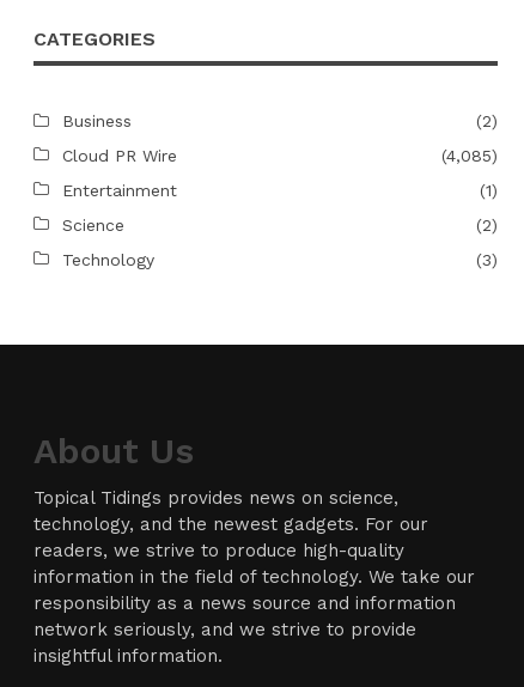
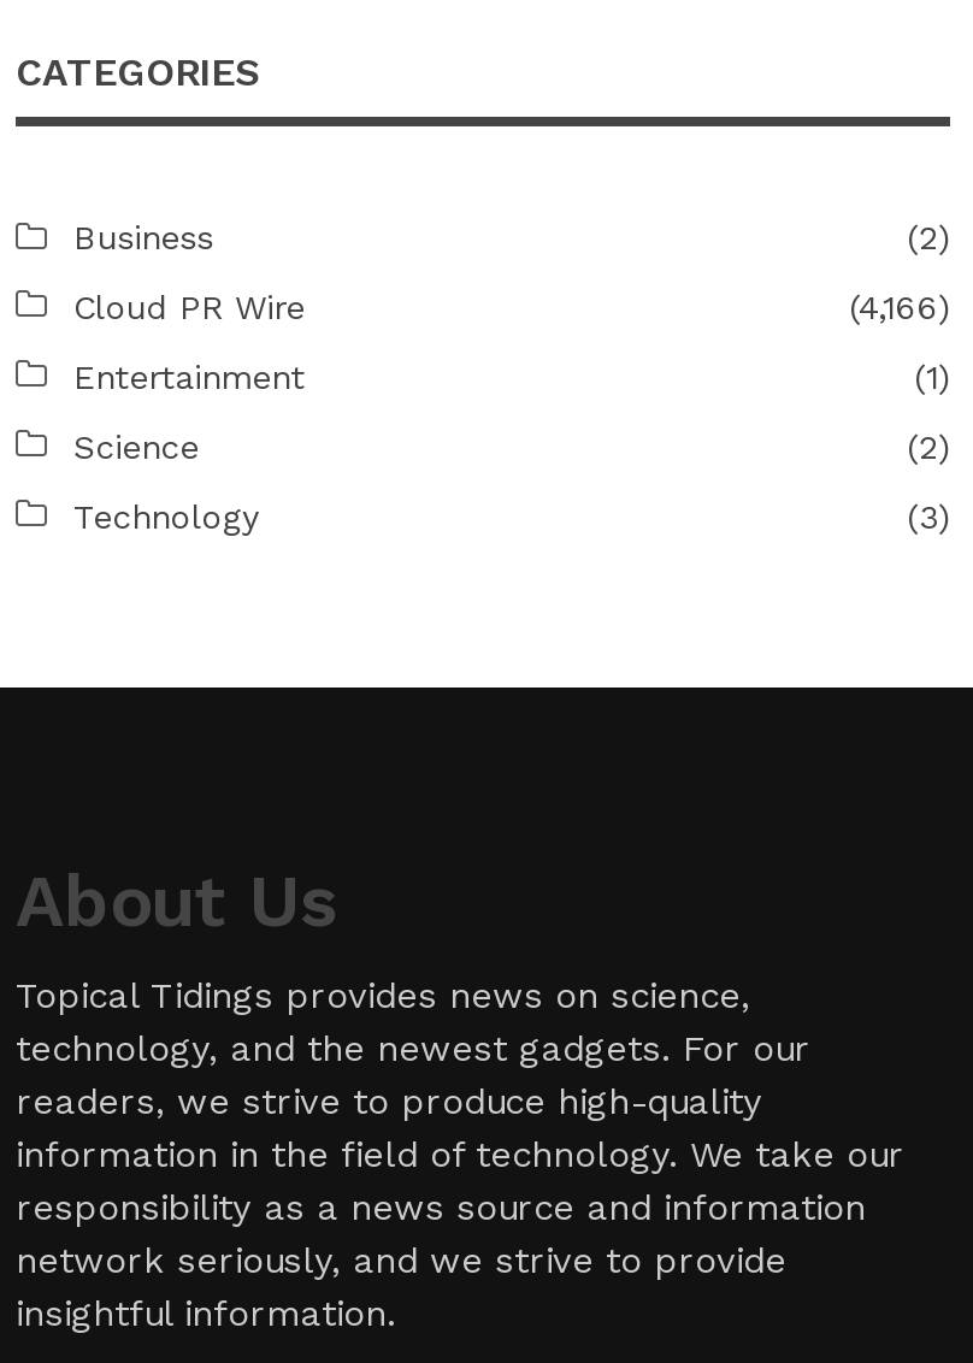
- (4,085)
+ (4,166)
